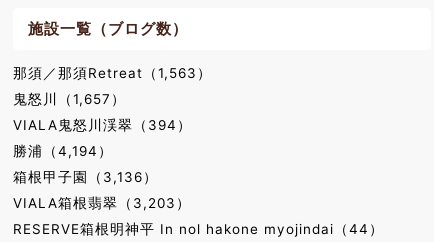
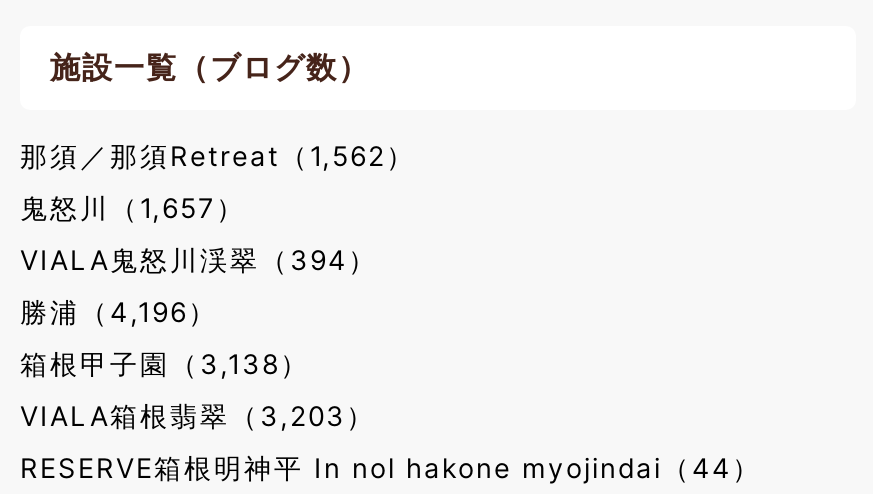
- 那須／那須Retreat（1,563）
+ 那須／那須Retreat（1,562）

- 勝浦（4,194）
+ 勝浦（4,196）

- 箱根甲子園（3,136）
+ 箱根甲子園（3,138）
